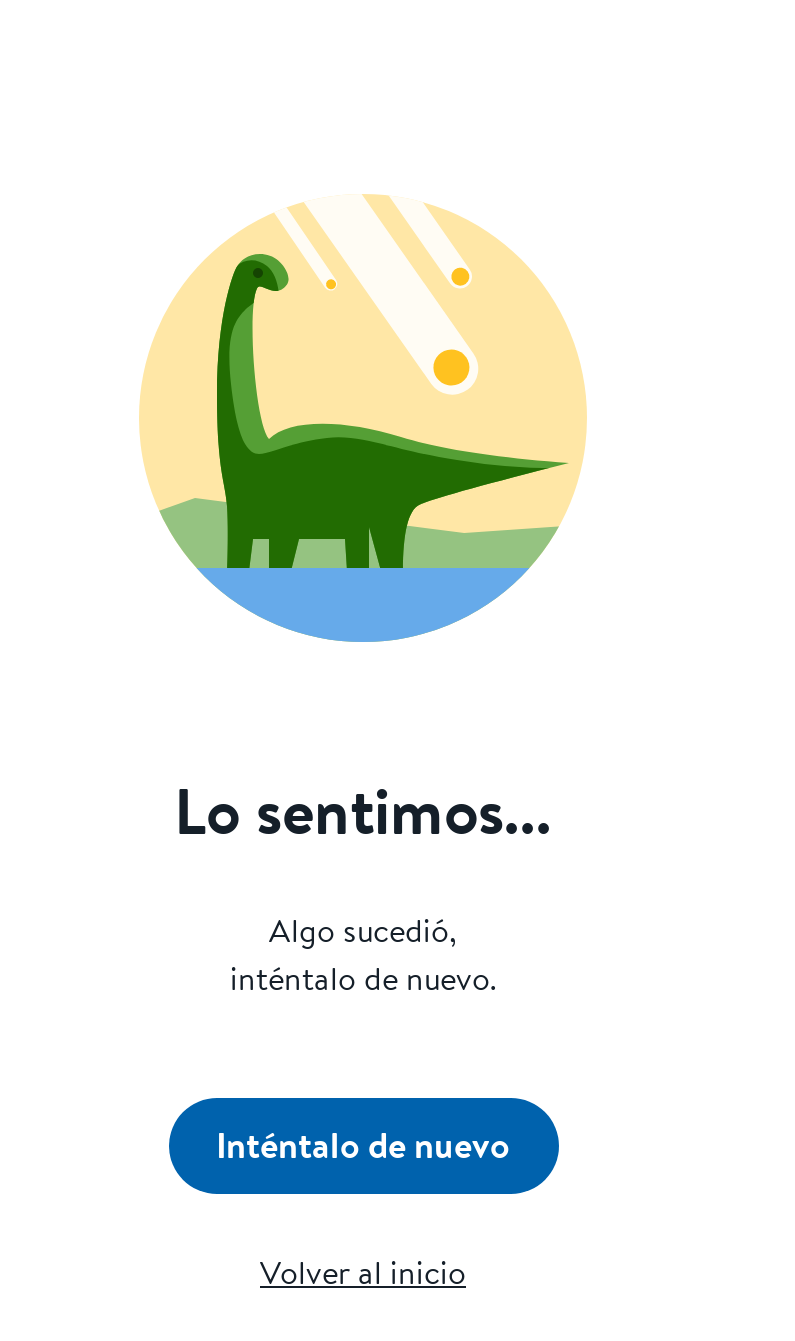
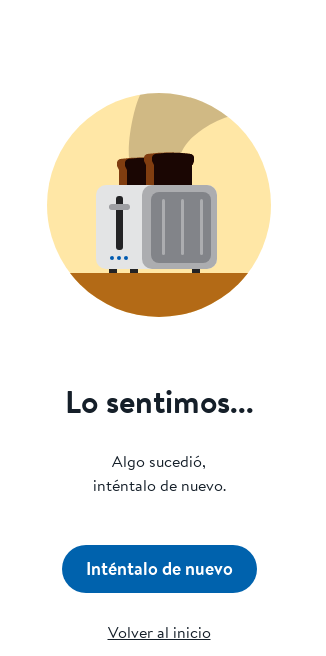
- [image]
+ [image]
